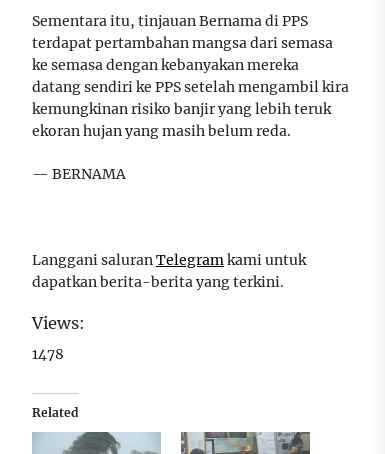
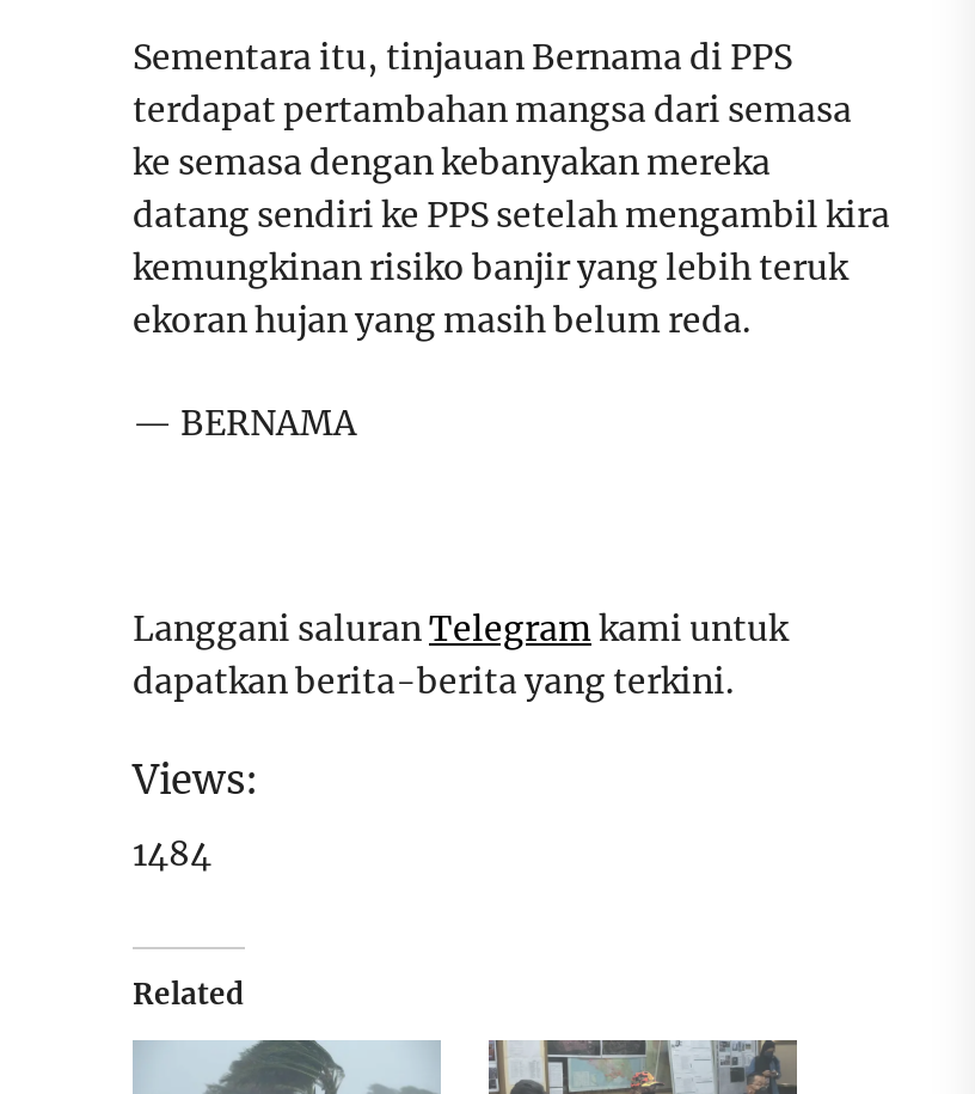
- 1478
+ 1484
